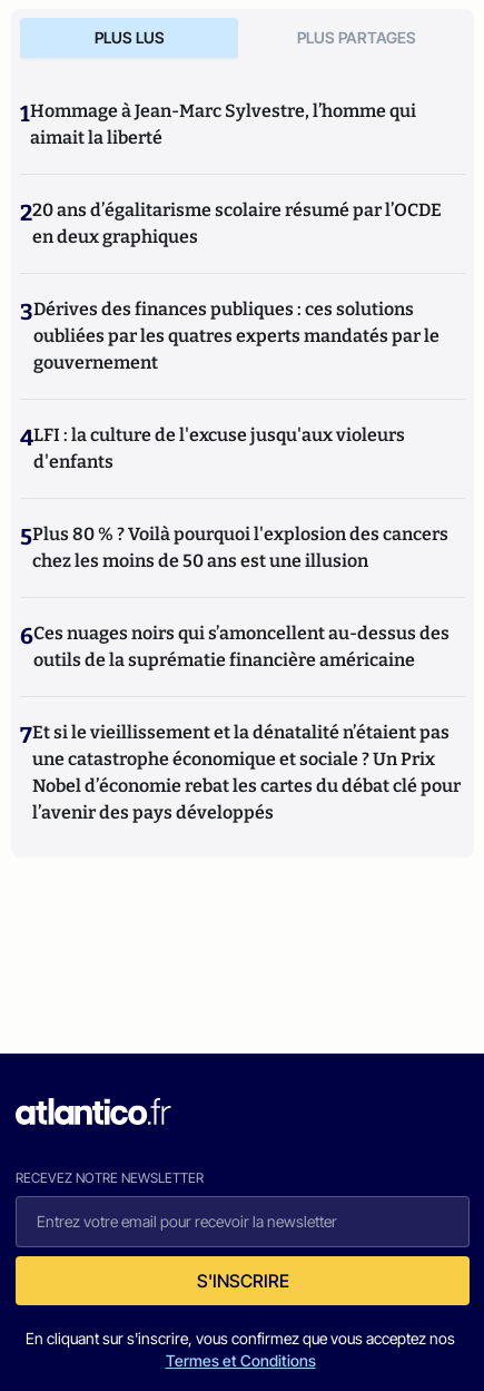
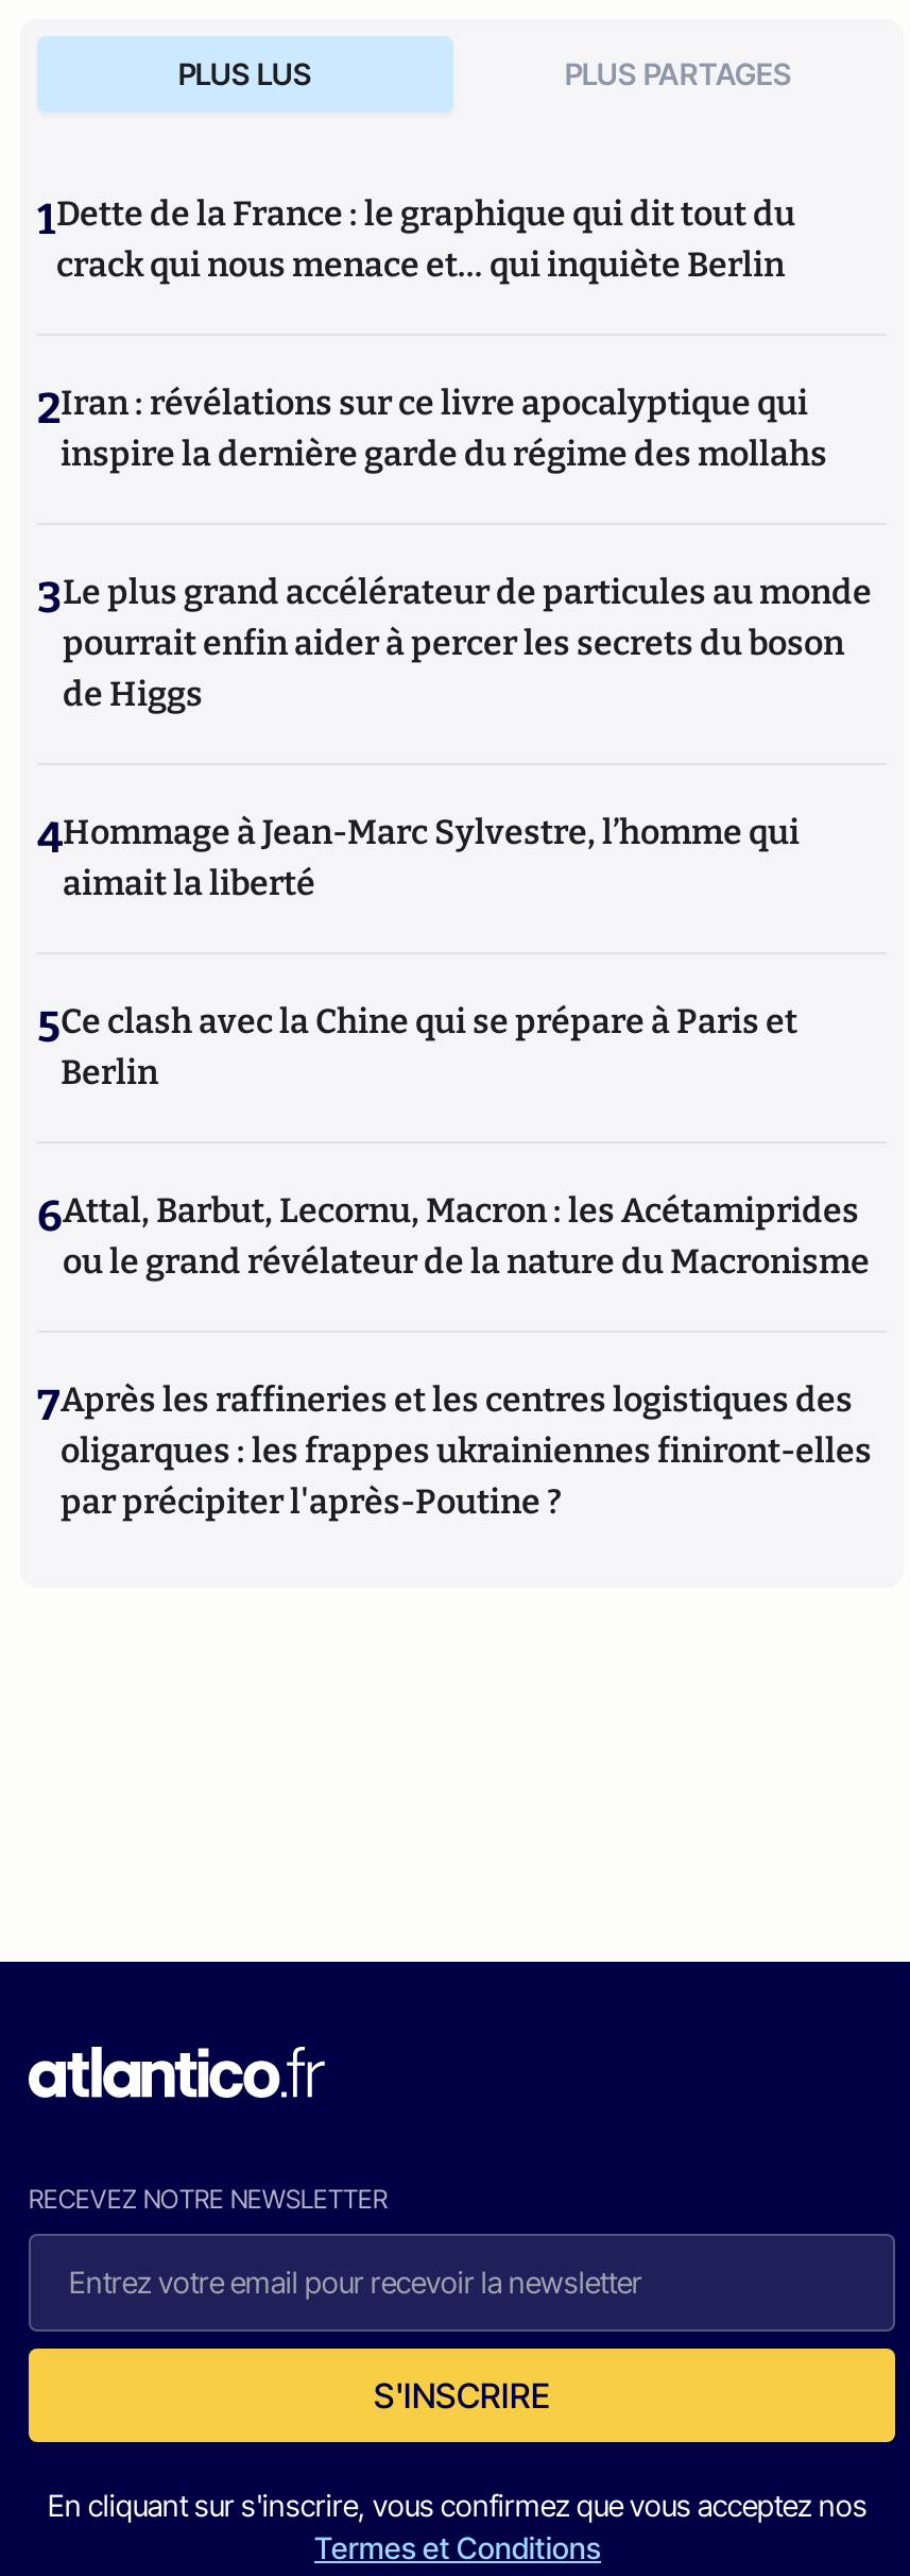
- 1Hommage à Jean-Marc Sylvestre, l’homme qui
+ 1Dette de la France : le graphique qui dit tout du
+ crack qui nous menace et… qui inquiète Berlin
+ 2Iran : révélations sur ce livre apocalyptique qui
+ inspire la dernière garde du régime des mollahs
+ 3Le plus grand accélérateur de particules au monde
+ pourrait enfin aider à percer les secrets du boson
+ de Higgs
+ 4Hommage à Jean-Marc Sylvestre, l’homme qui

moved down: aimait la liberté

- 220 ans d’égalitarisme scolaire résumé par l’OCDE
- en deux graphiques
- 3Dérives des finances publiques : ces solutions
- oubliées par les quatres experts mandatés par le
- gouvernement
- 4LFI : la culture de l'excuse jusqu'aux violeurs
- d'enfants
- 5Plus 80 % ? Voilà pourquoi l'explosion des cancers
- chez les moins de 50 ans est une illusion
- 6Ces nuages noirs qui s’amoncellent au-dessus des
- outils de la suprématie financière américaine
- 7Et si le vieillissement et la dénatalité n’étaient pas
- une catastrophe économique et sociale ? Un Prix
- Nobel d’économie rebat les cartes du débat clé pour
- l’avenir des pays développés
+ 5Ce clash avec la Chine qui se prépare à Paris et
+ Berlin
+ 6Attal, Barbut, Lecornu, Macron : les Acétamiprides
+ ou le grand révélateur de la nature du Macronisme
+ 7Après les raffineries et les centres logistiques des
+ oligarques : les frappes ukrainiennes finiront-elles
+ par précipiter l'après-Poutine ?
